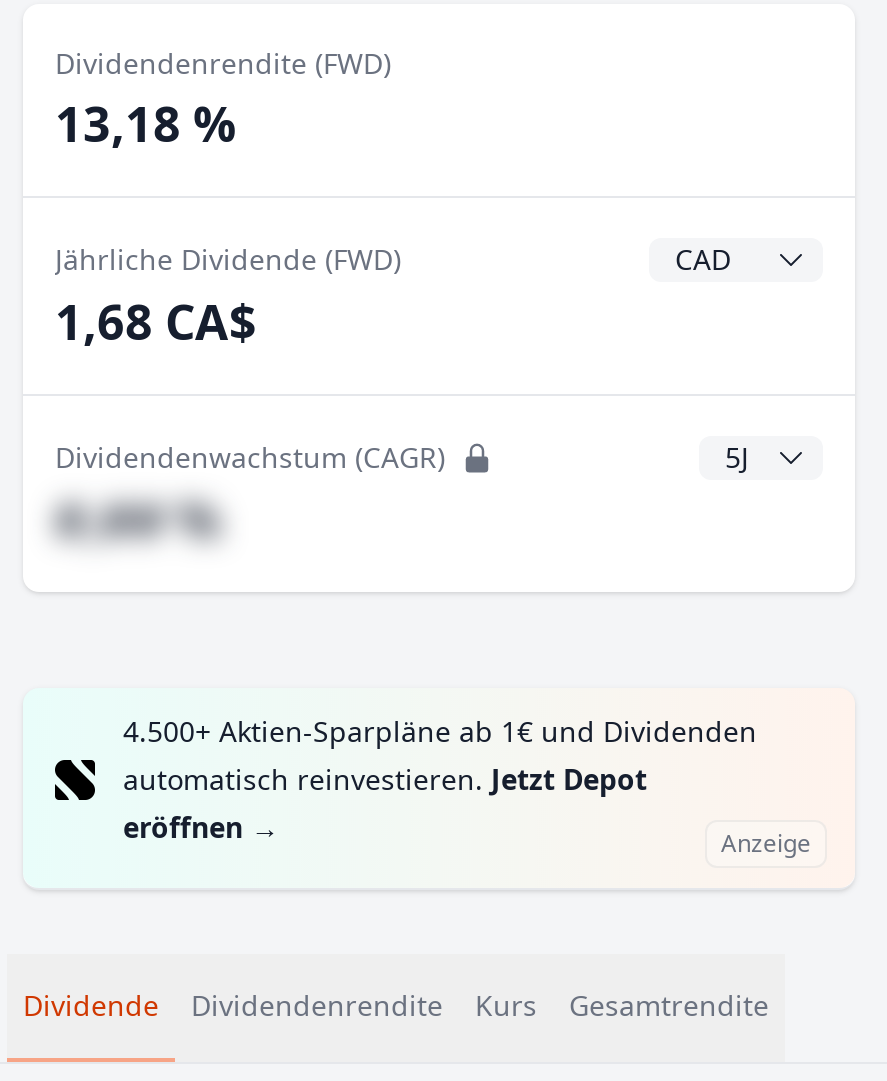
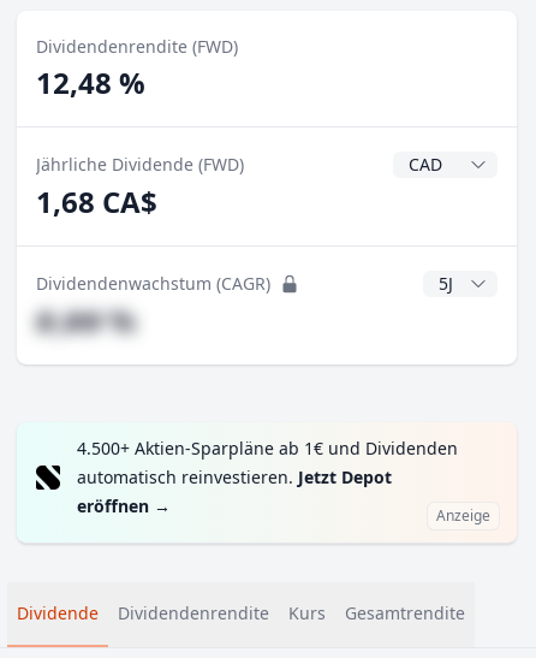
- 13,18 %
+ 12,48 %
